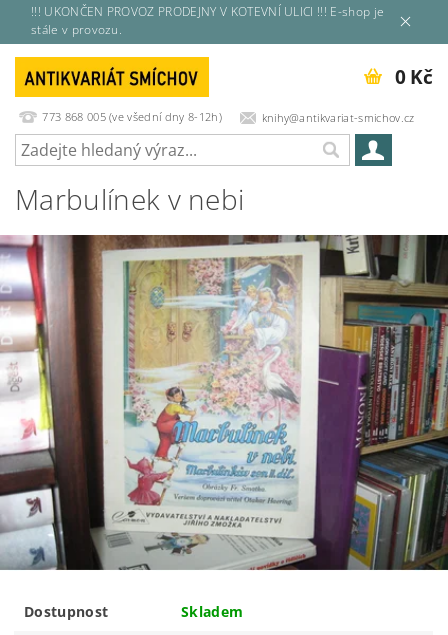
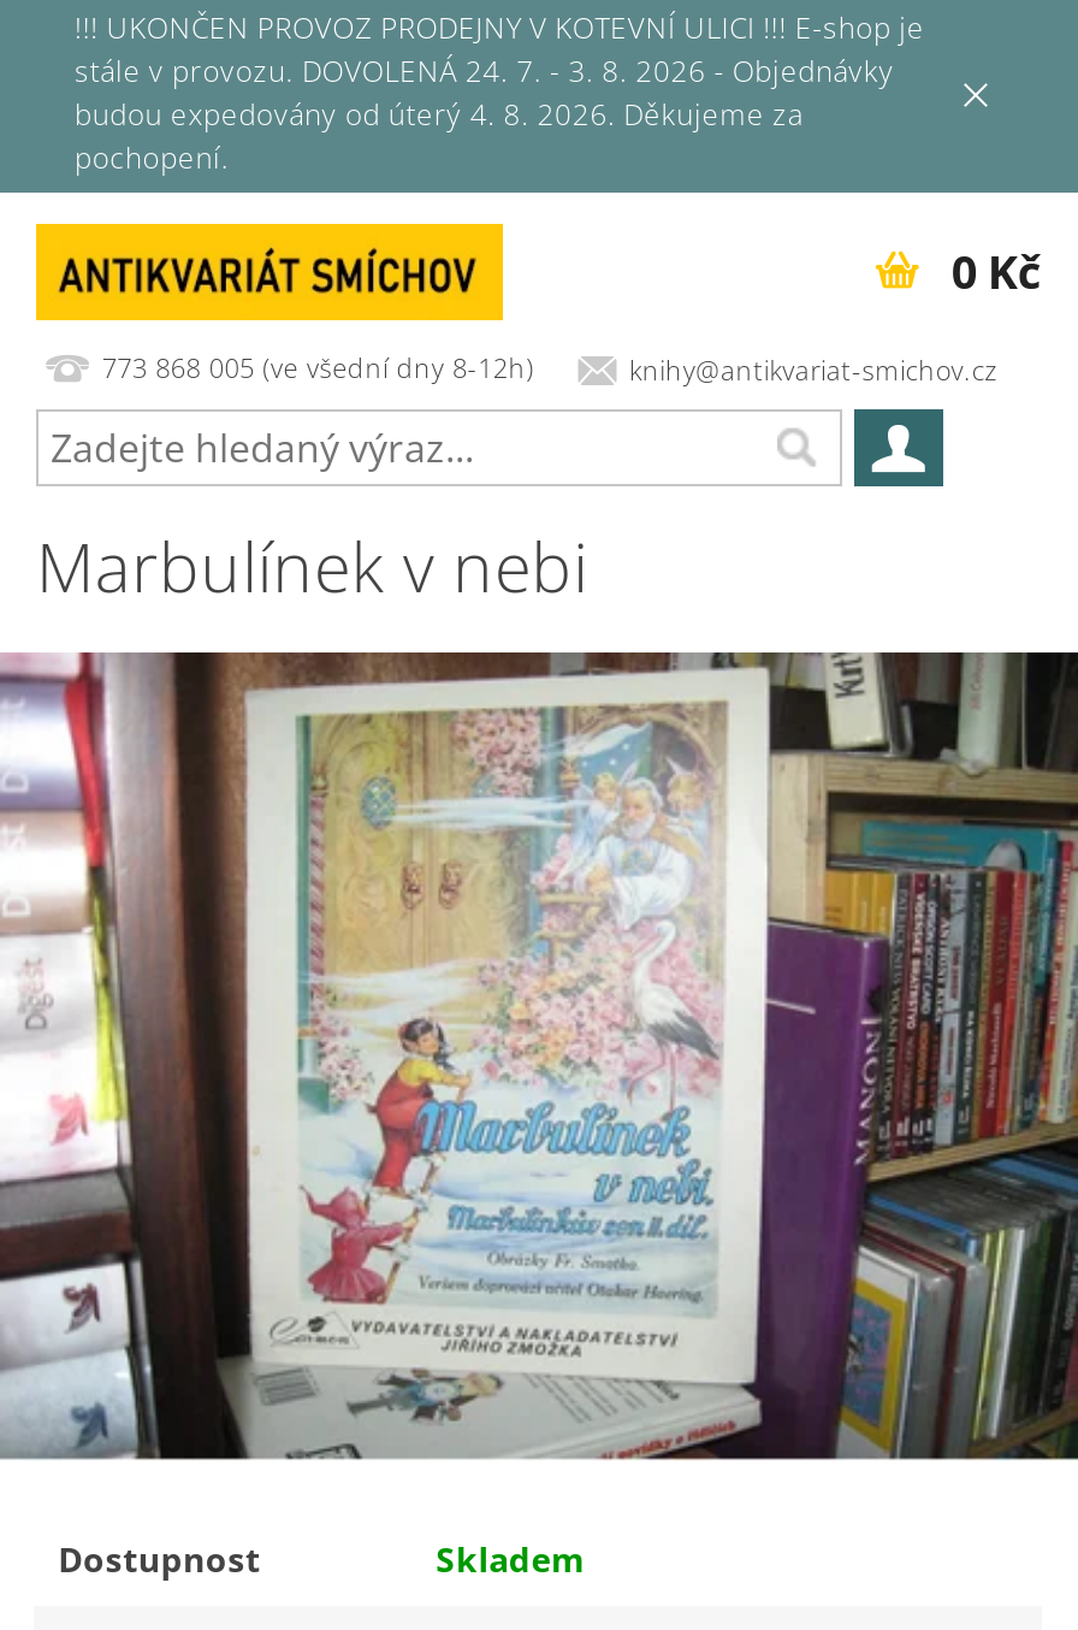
- stále v provozu.
+ stále v provozu. DOVOLENÁ 24. 7. - 3. 8. 2026 - Objednávky
+ budou expedovány od úterý 4. 8. 2026. Děkujeme za
+ pochopení.
